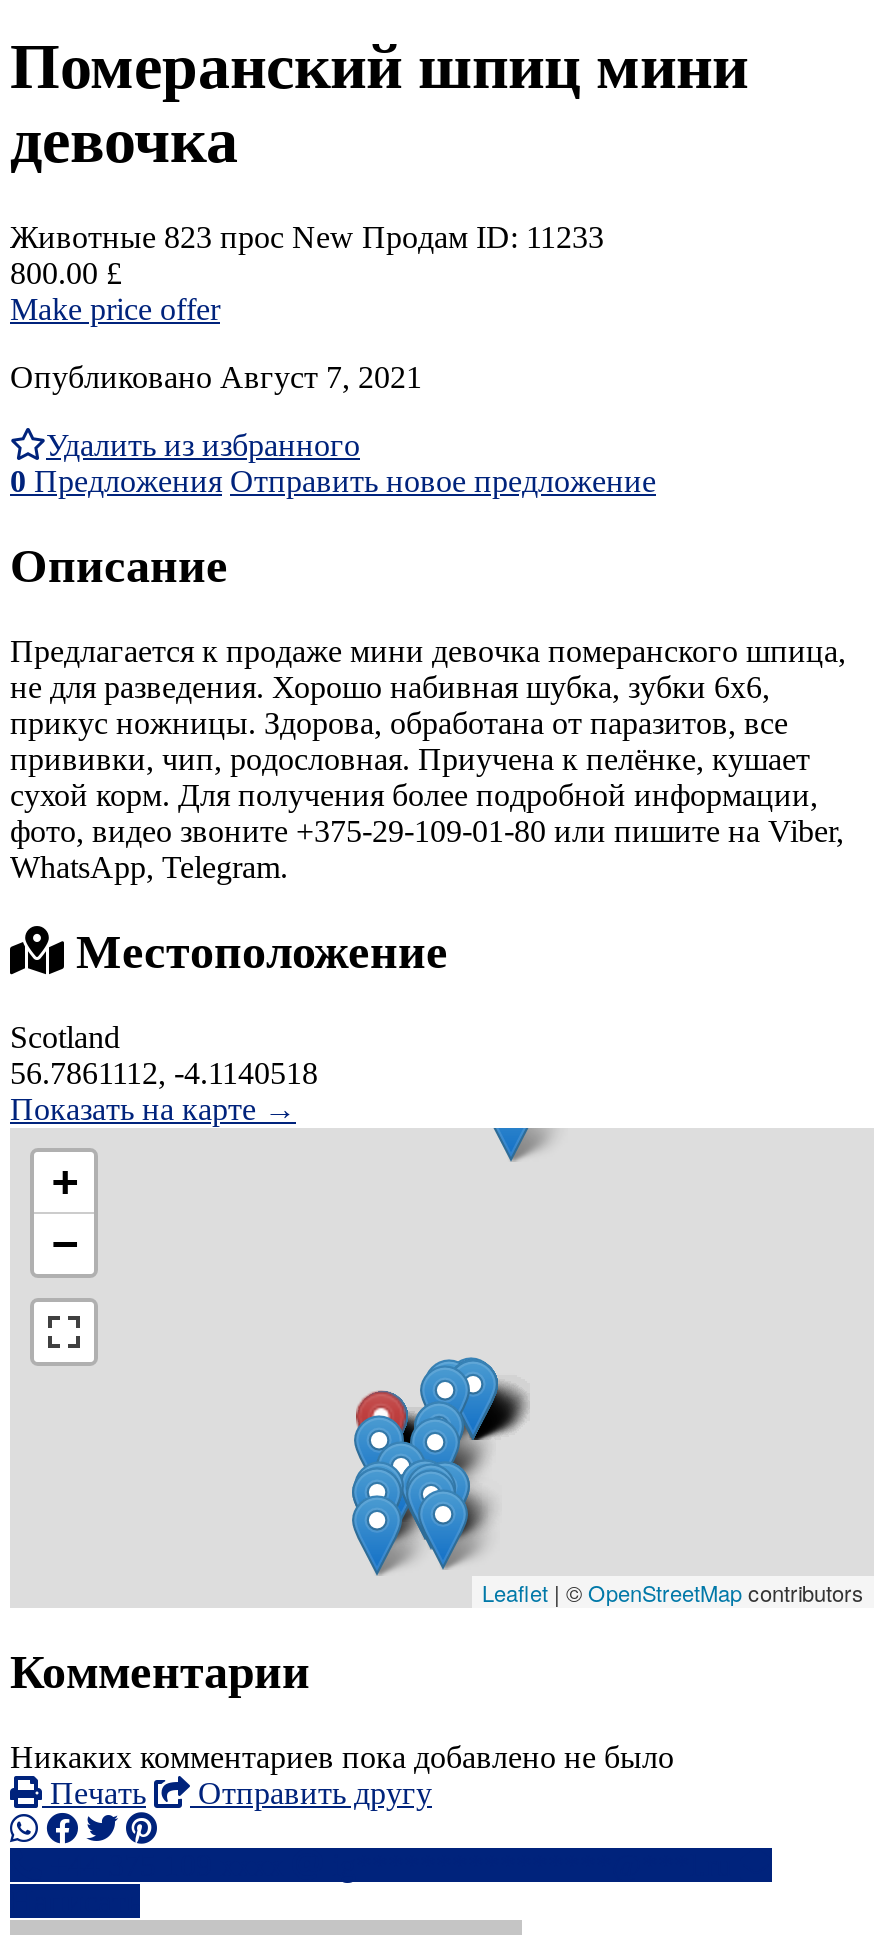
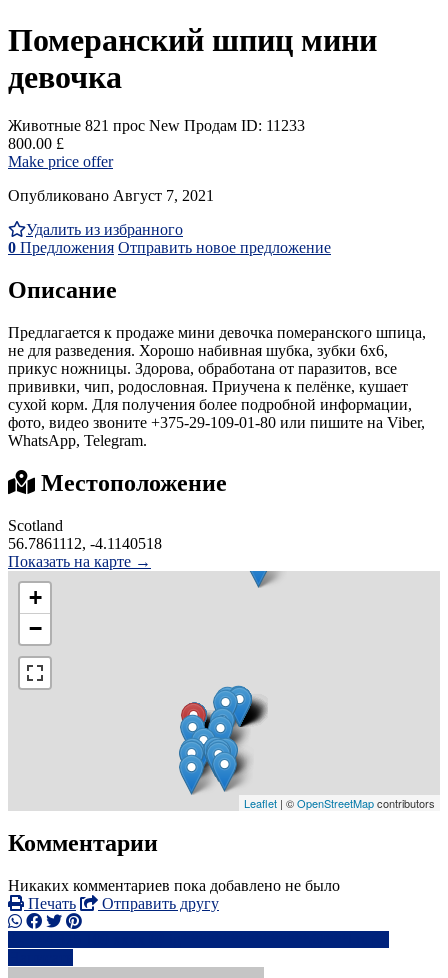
- Животные 823 прос New Продам ID: 11233
+ Животные 821 прос New Продам ID: 11233
